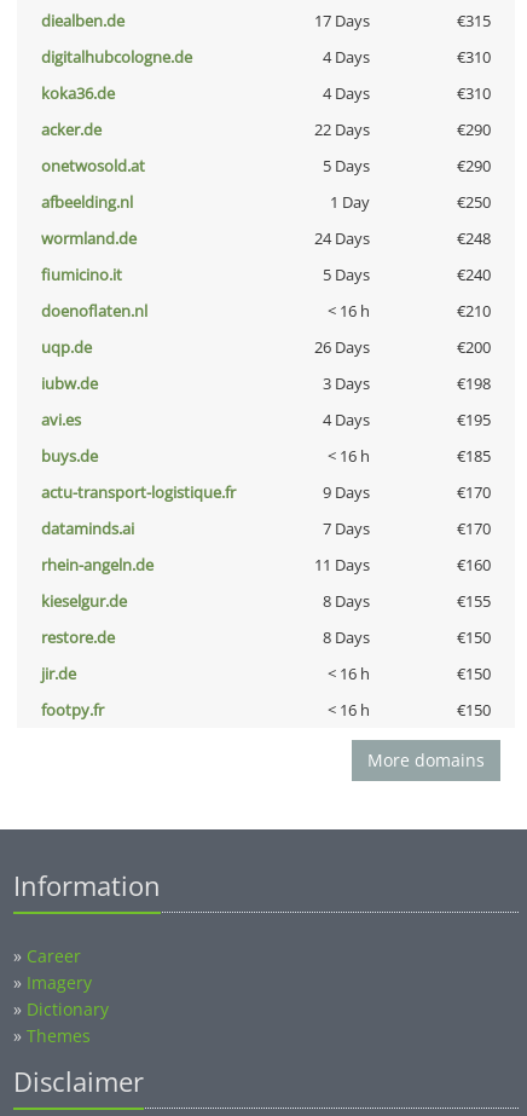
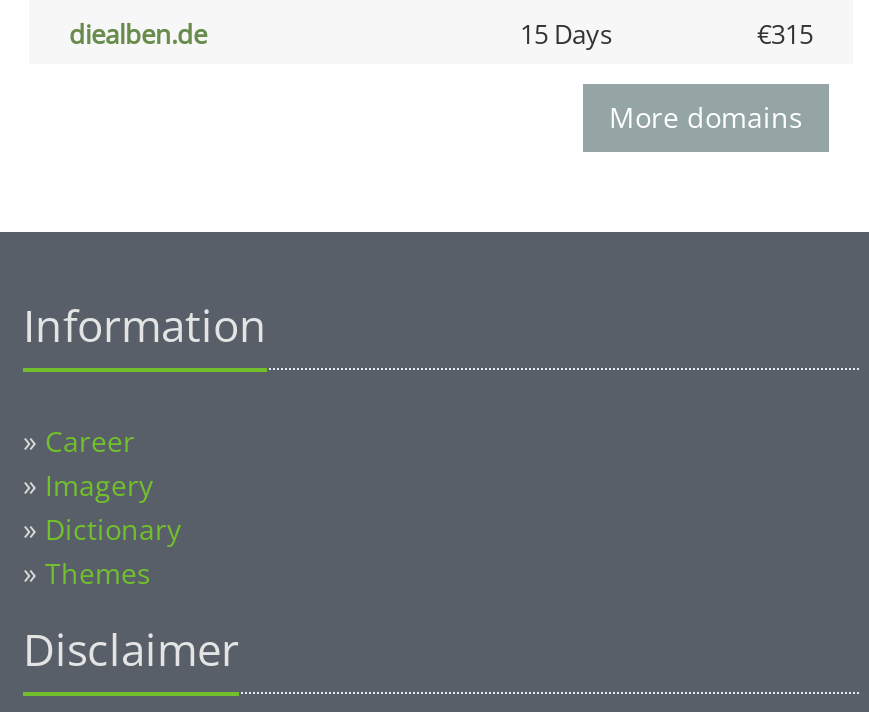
- 17 Days
+ 15 Days

- digitalhubcologne.de
- 4 Days
- €310
- koka36.de
- 4 Days
- €310
- acker.de
- 22 Days
- €290
- onetwosold.at
- 5 Days
- €290
- afbeelding.nl
- 1 Day
- €250
- wormland.de
- 24 Days
- €248
- fiumicino.it
- 5 Days
- €240
- doenoflaten.nl
- < 16 h
- €210
- uqp.de
- 26 Days
- €200
- iubw.de
- 3 Days
- €198
- avi.es
- 4 Days
- €195
- buys.de
- < 16 h
- €185
- actu-transport-logistique.fr
- 9 Days
- €170
- dataminds.ai
- 7 Days
- €170
- rhein-angeln.de
- 11 Days
- €160
- kieselgur.de
- 8 Days
- €155
- restore.de
- 8 Days
- €150
- jir.de
- < 16 h
- €150
- footpy.fr
- < 16 h
- €150
